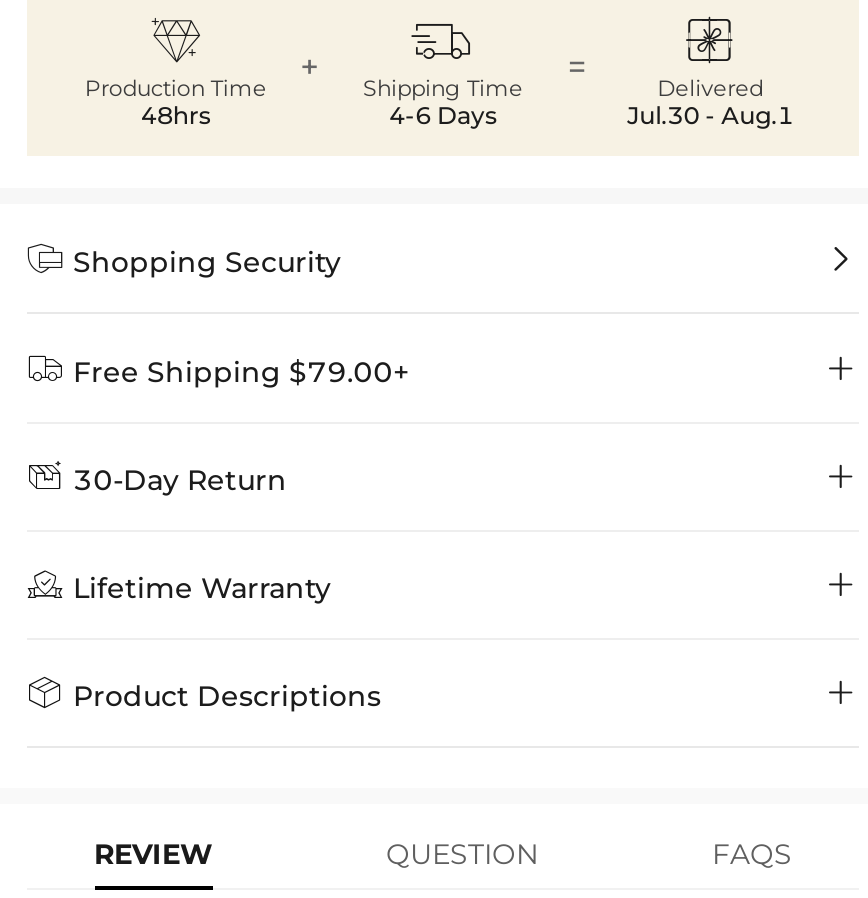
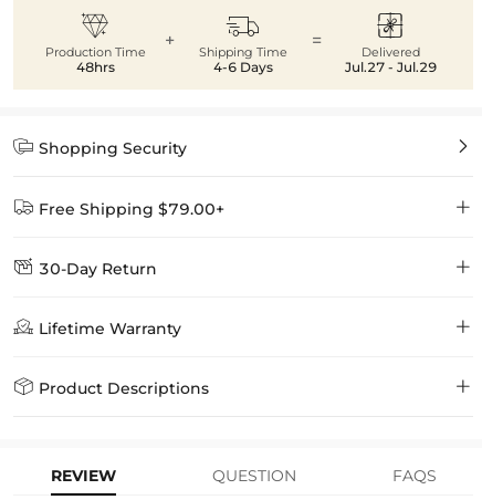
- Jul.30 - Aug.1
+ Jul.27 - Jul.29
